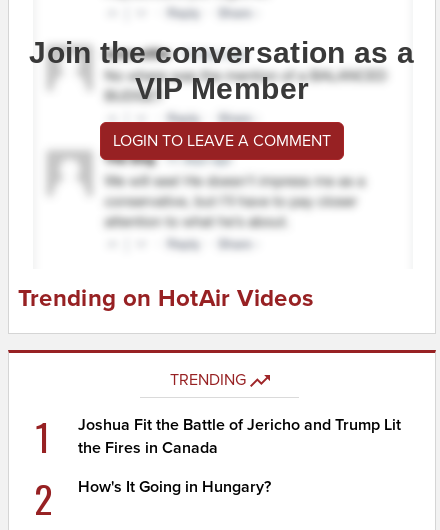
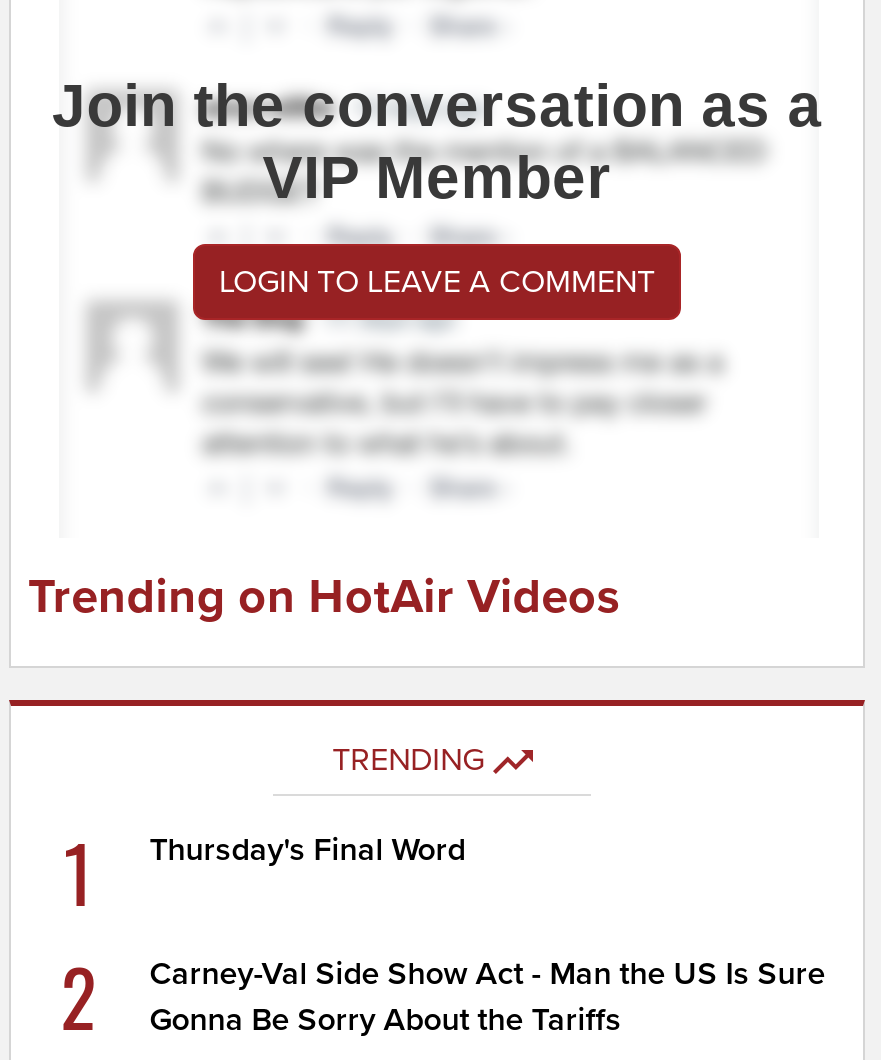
- Joshua Fit the Battle of Jericho and Trump Lit
- the Fires in Canada
+ Thursday's Final Word

- How's It Going in Hungary?
+ Carney-Val Side Show Act - Man the US Is Sure
+ Gonna Be Sorry About the Tariffs
